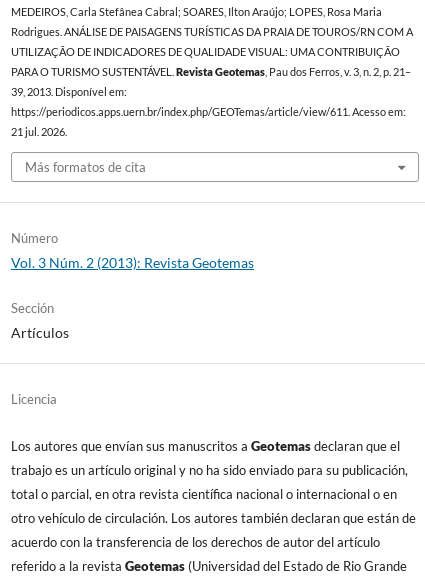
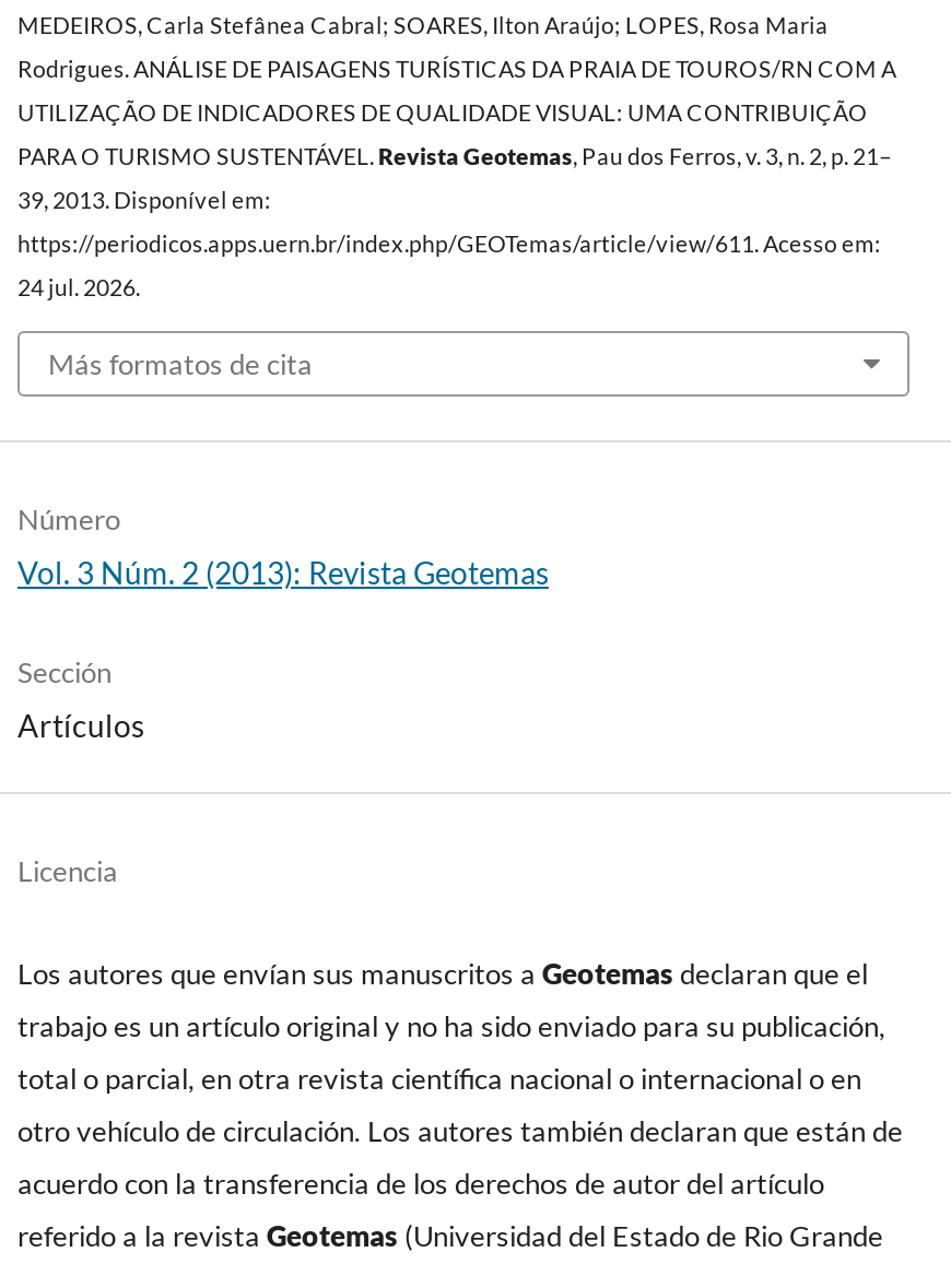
- 21 jul. 2026.
+ 24 jul. 2026.
